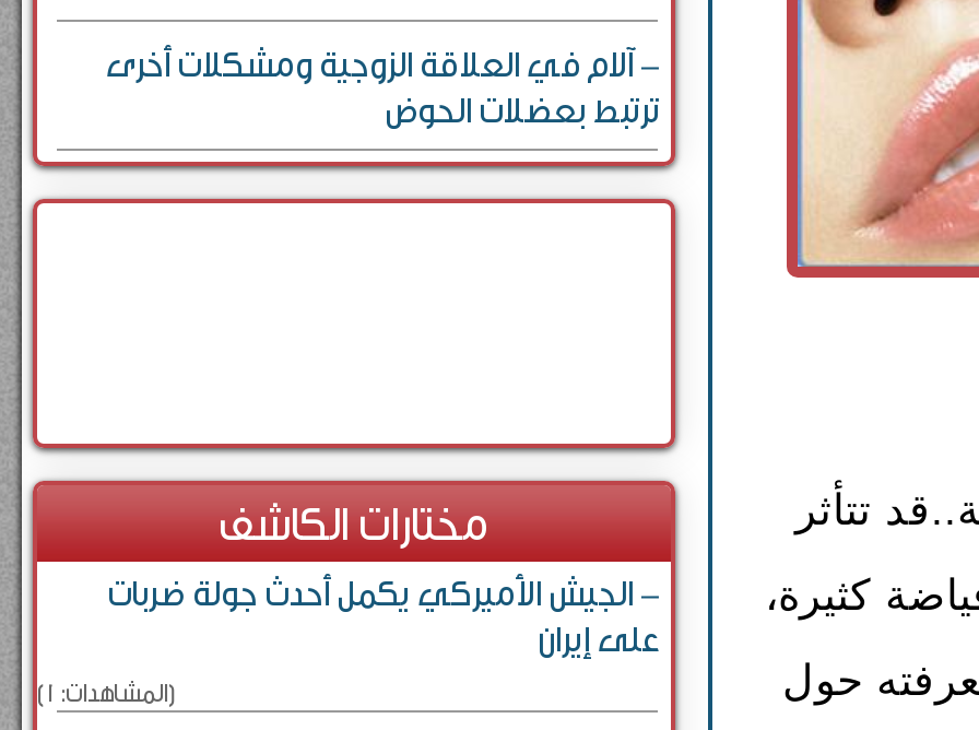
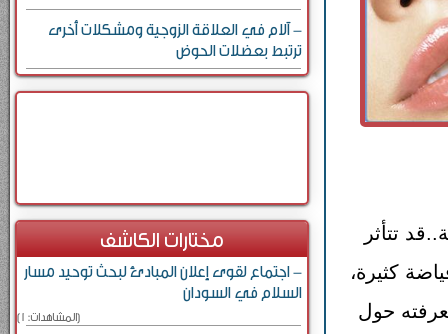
- - الجيش الأميركي يكمل أحدث جولة ضربات
- على إيران
+ - اجتماع لقوى إعلان المبادئ لبحث توحيد مسار
+ السلام في السودان
